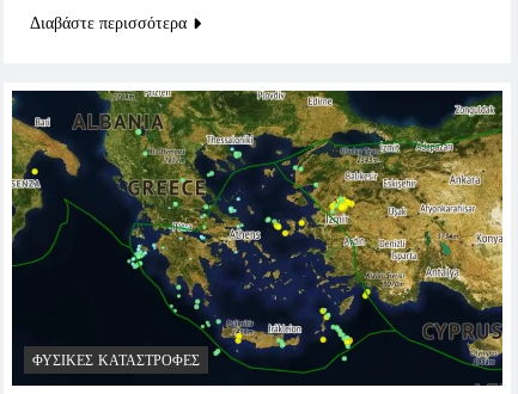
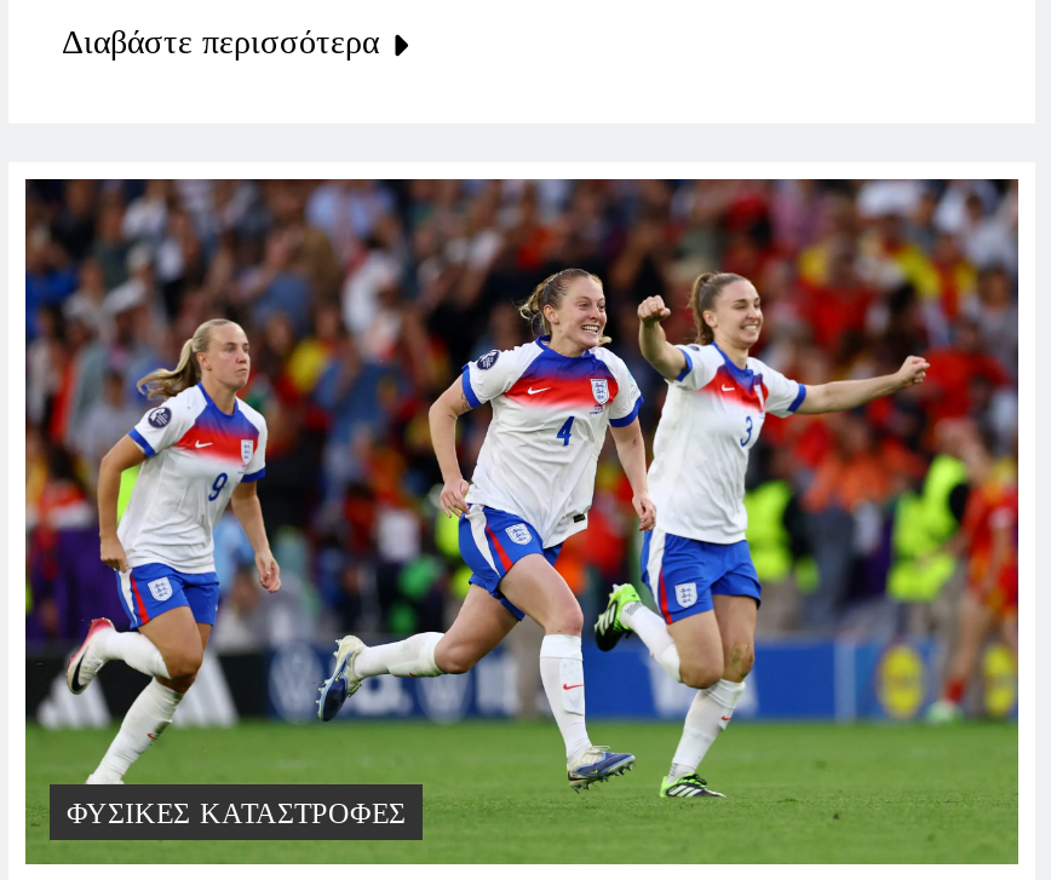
- [image]
+ [image]
